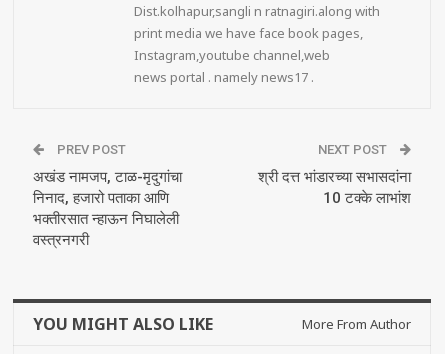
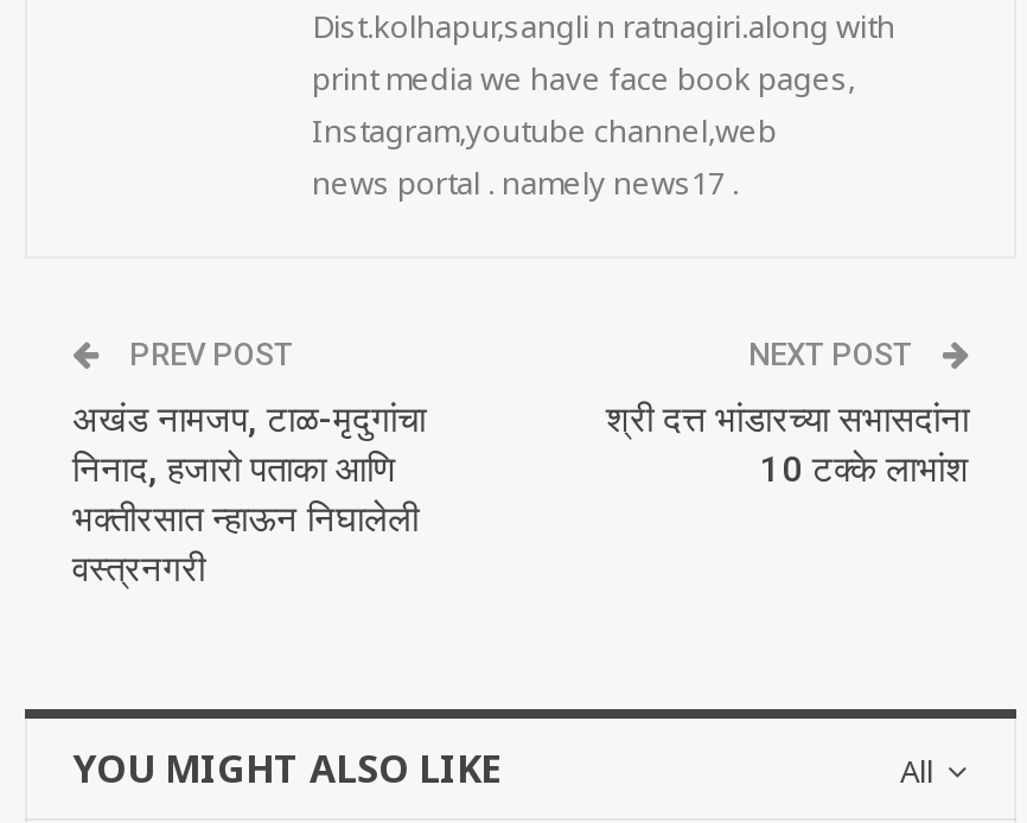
- More From Author

+ All
